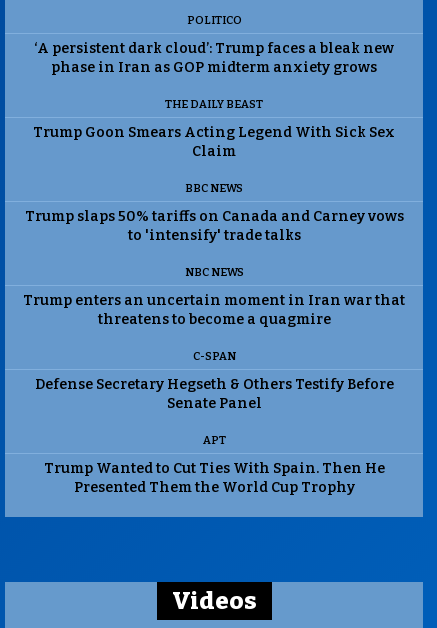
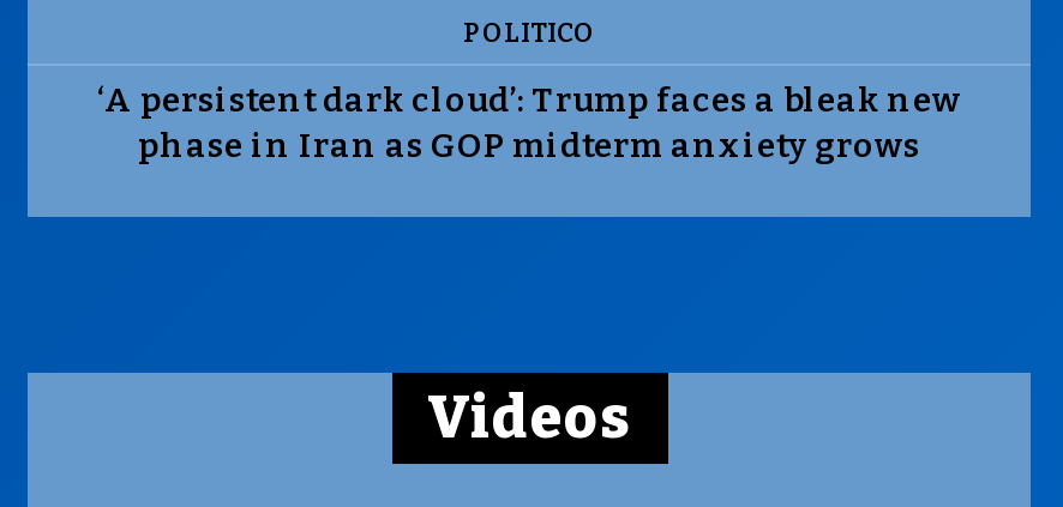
- THE DAILY BEAST
- Trump Goon Smears Acting Legend With Sick Sex
- Claim
- BBC NEWS
- Trump slaps 50% tariffs on Canada and Carney vows
- to 'intensify' trade talks
- NBC NEWS
- Trump enters an uncertain moment in Iran war that
- threatens to become a quagmire
- C-SPAN
- Defense Secretary Hegseth & Others Testify Before
- Senate Panel
- APT
- Trump Wanted to Cut Ties With Spain. Then He
- Presented Them the World Cup Trophy
